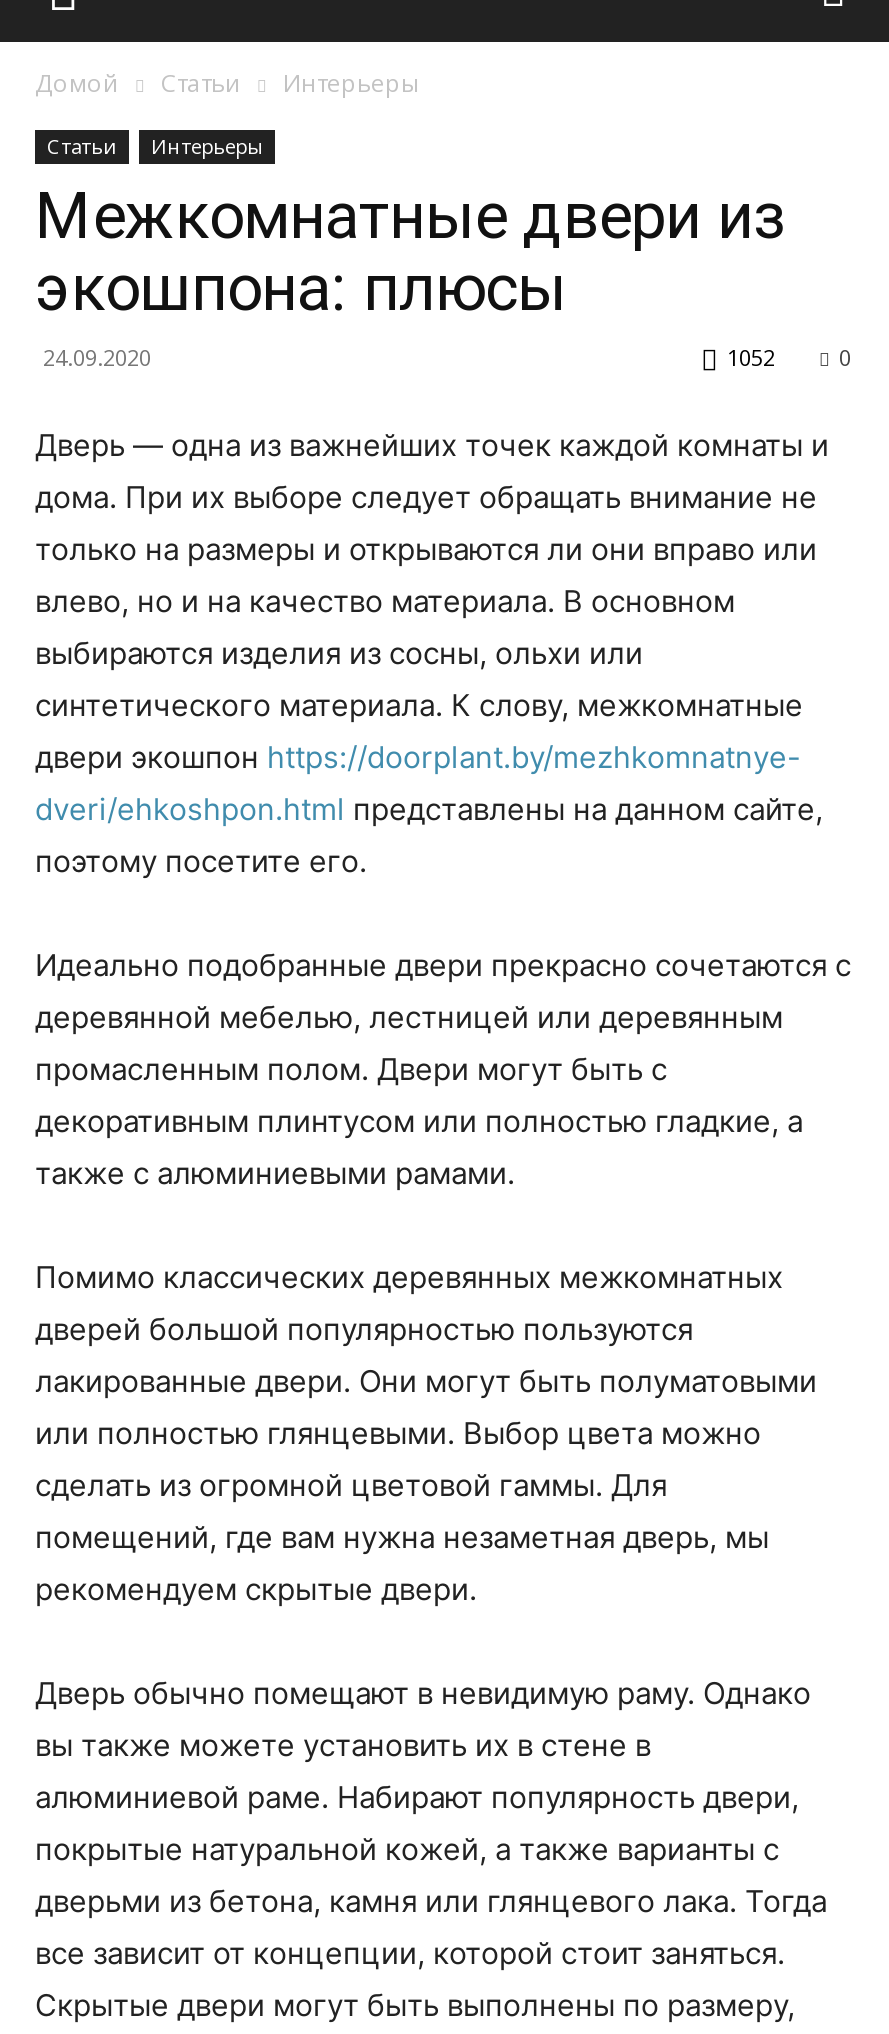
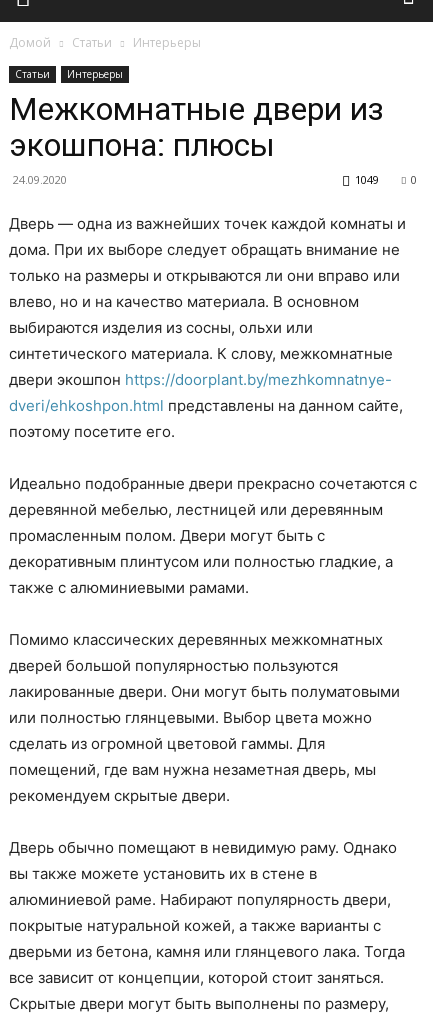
- 1052
+ 1049
